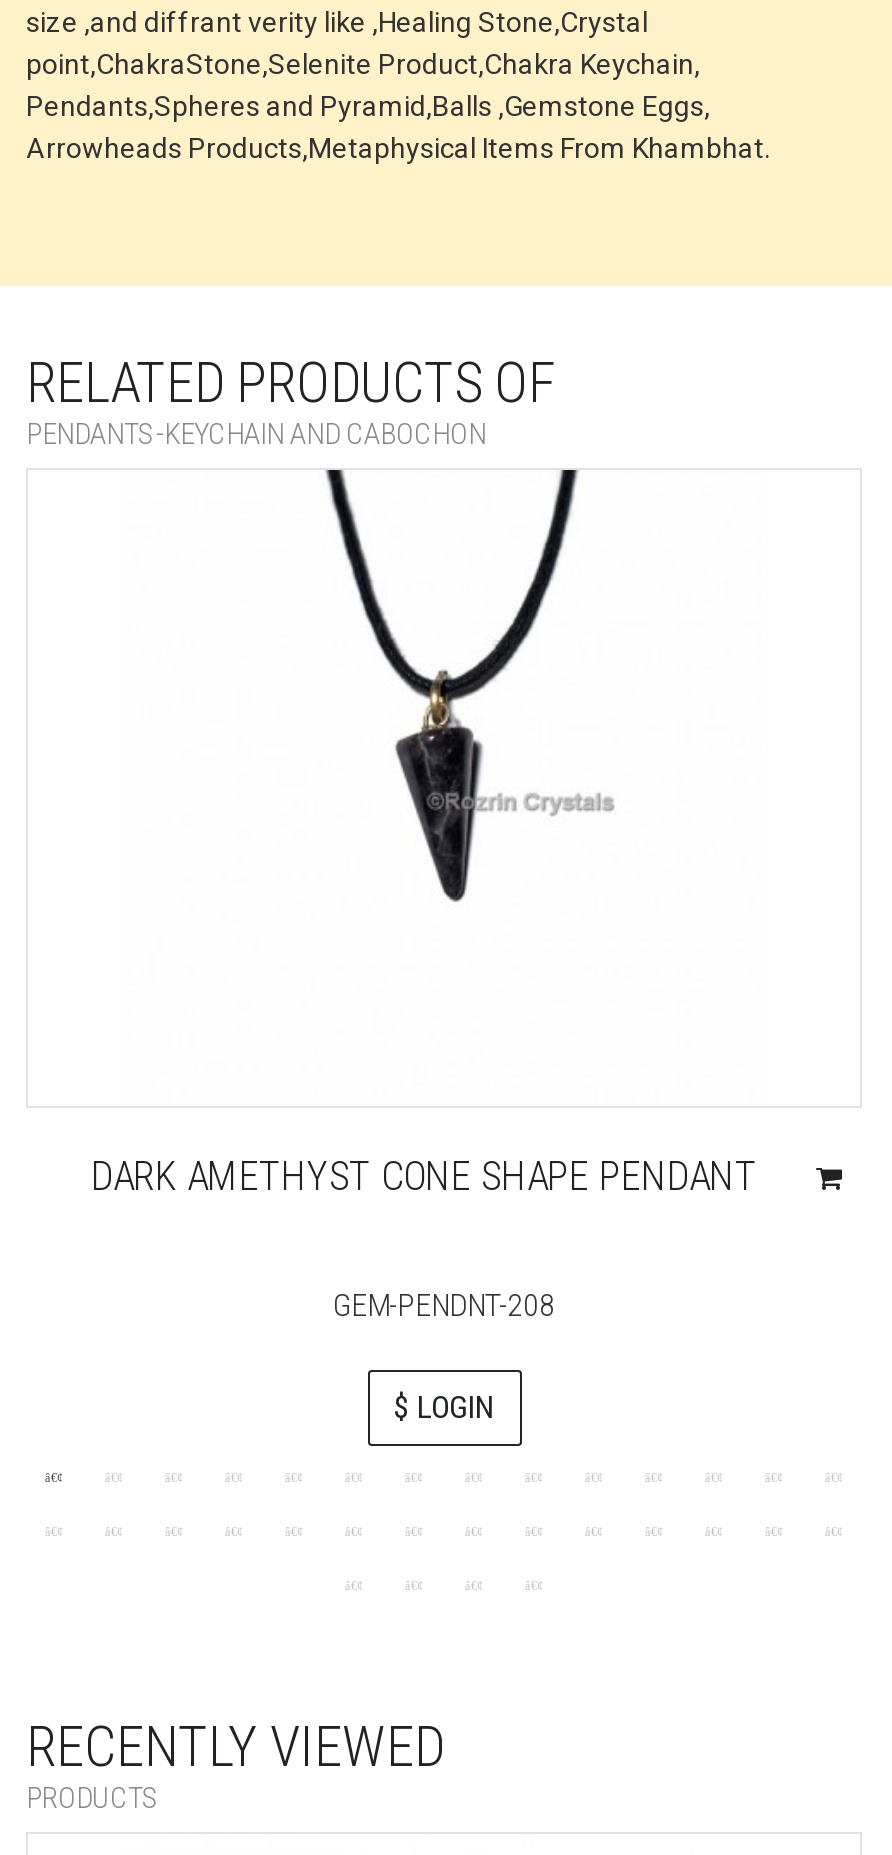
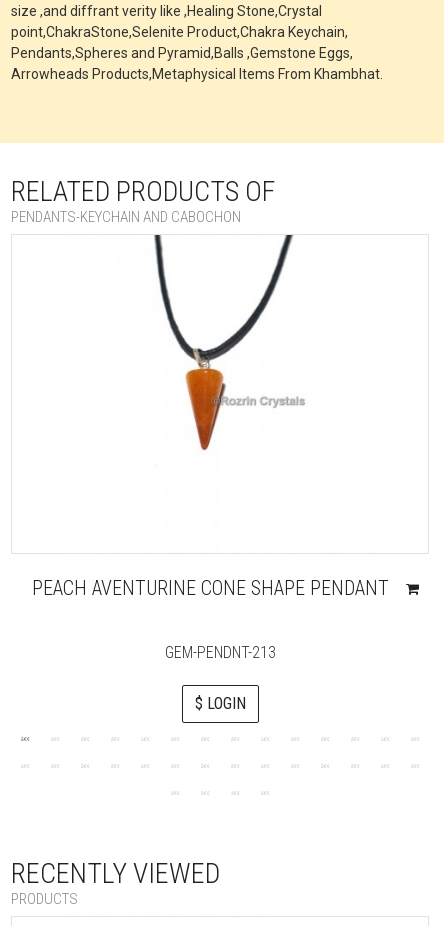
- [image]
+ [image]

- DARK AMETHYST CONE SHAPE PENDANT
+ PEACH AVENTURINE CONE SHAPE PENDANT

- GEM-PENDNT-208
+ GEM-PENDNT-213
